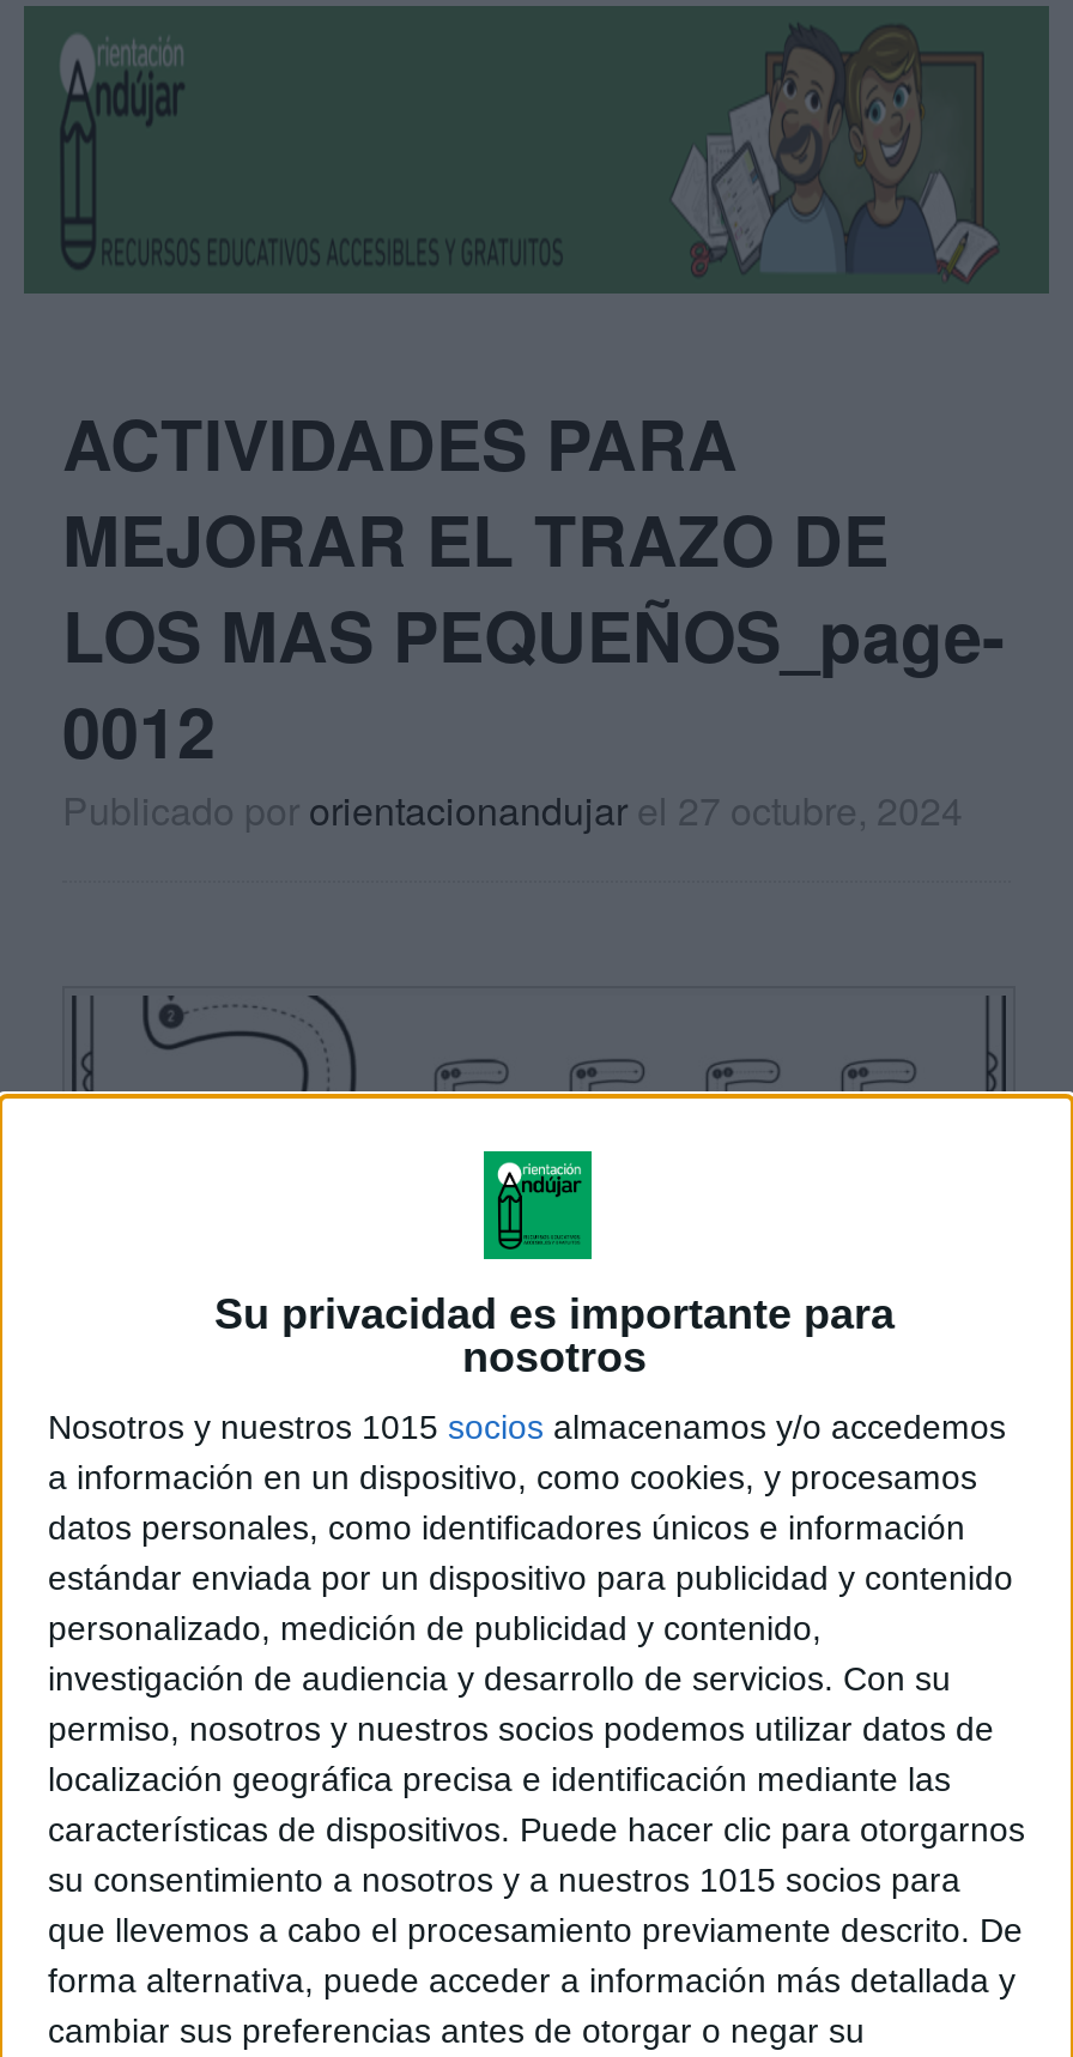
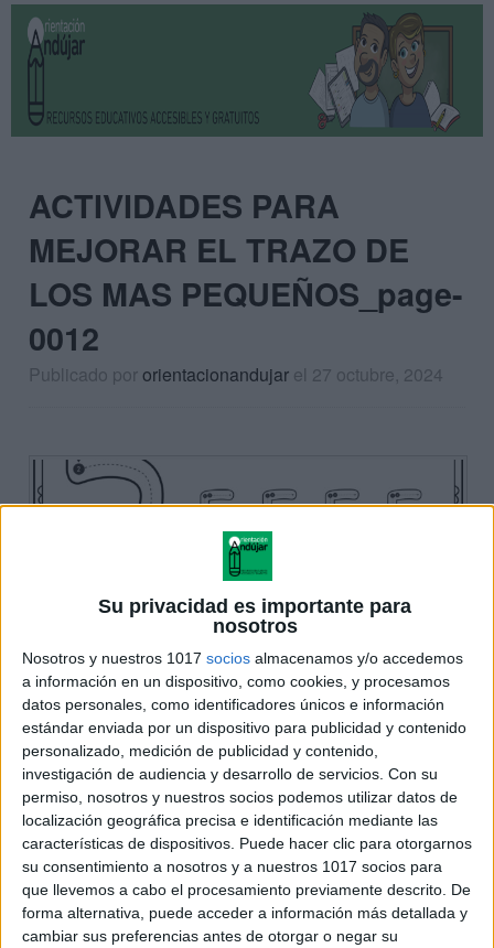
- Nosotros y nuestros 1015 socios almacenamos y/o accedemos
+ Nosotros y nuestros 1017 socios almacenamos y/o accedemos

- su consentimiento a nosotros y a nuestros 1015 socios para
+ su consentimiento a nosotros y a nuestros 1017 socios para
